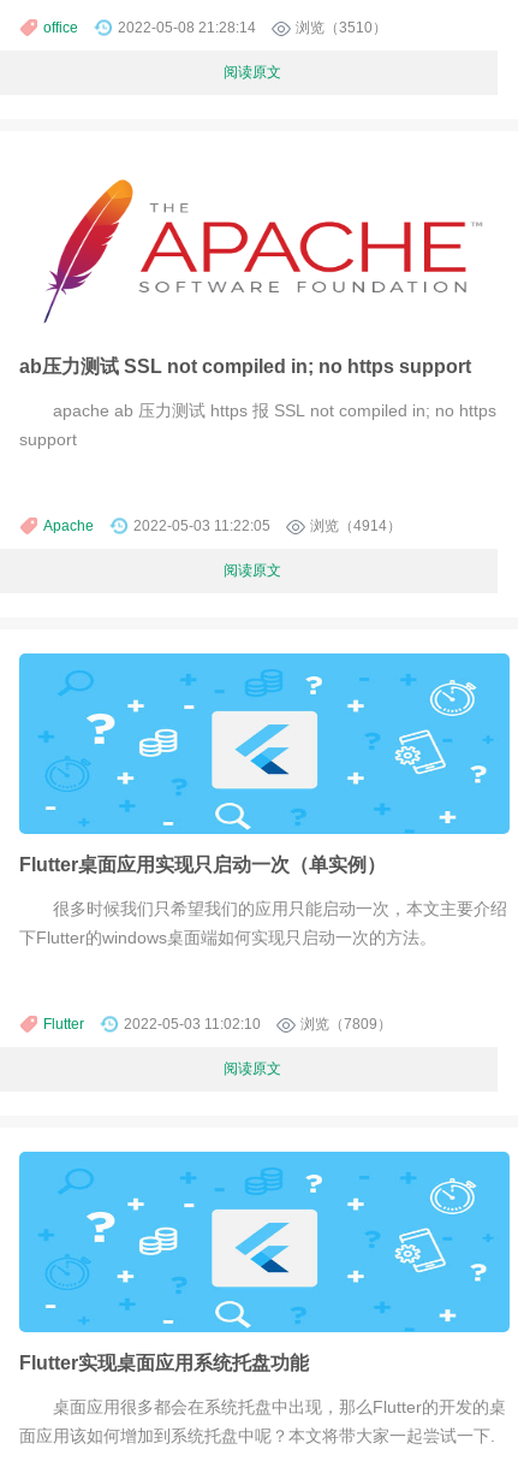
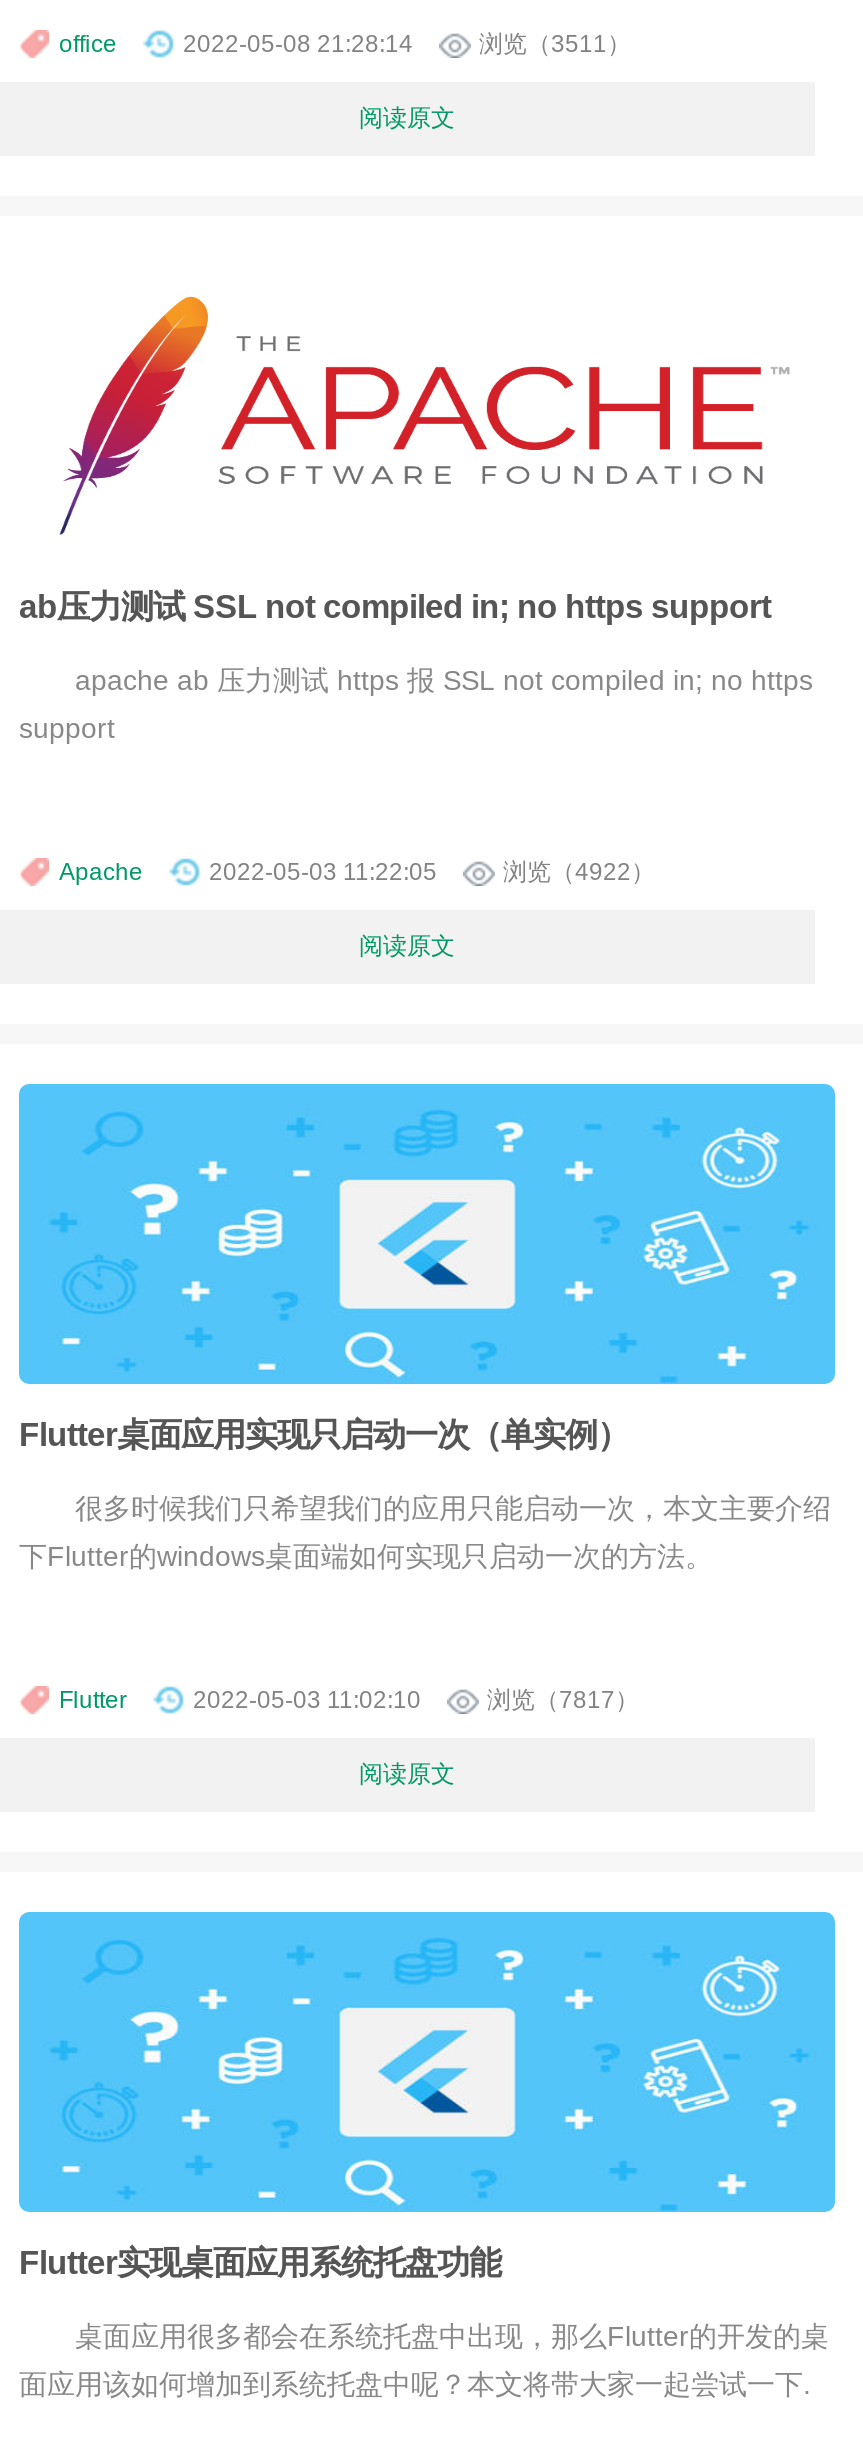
- 浏览（3510）
+ 浏览（3511）

- 浏览（4914）
+ 浏览（4922）

- 浏览（7809）
+ 浏览（7817）
